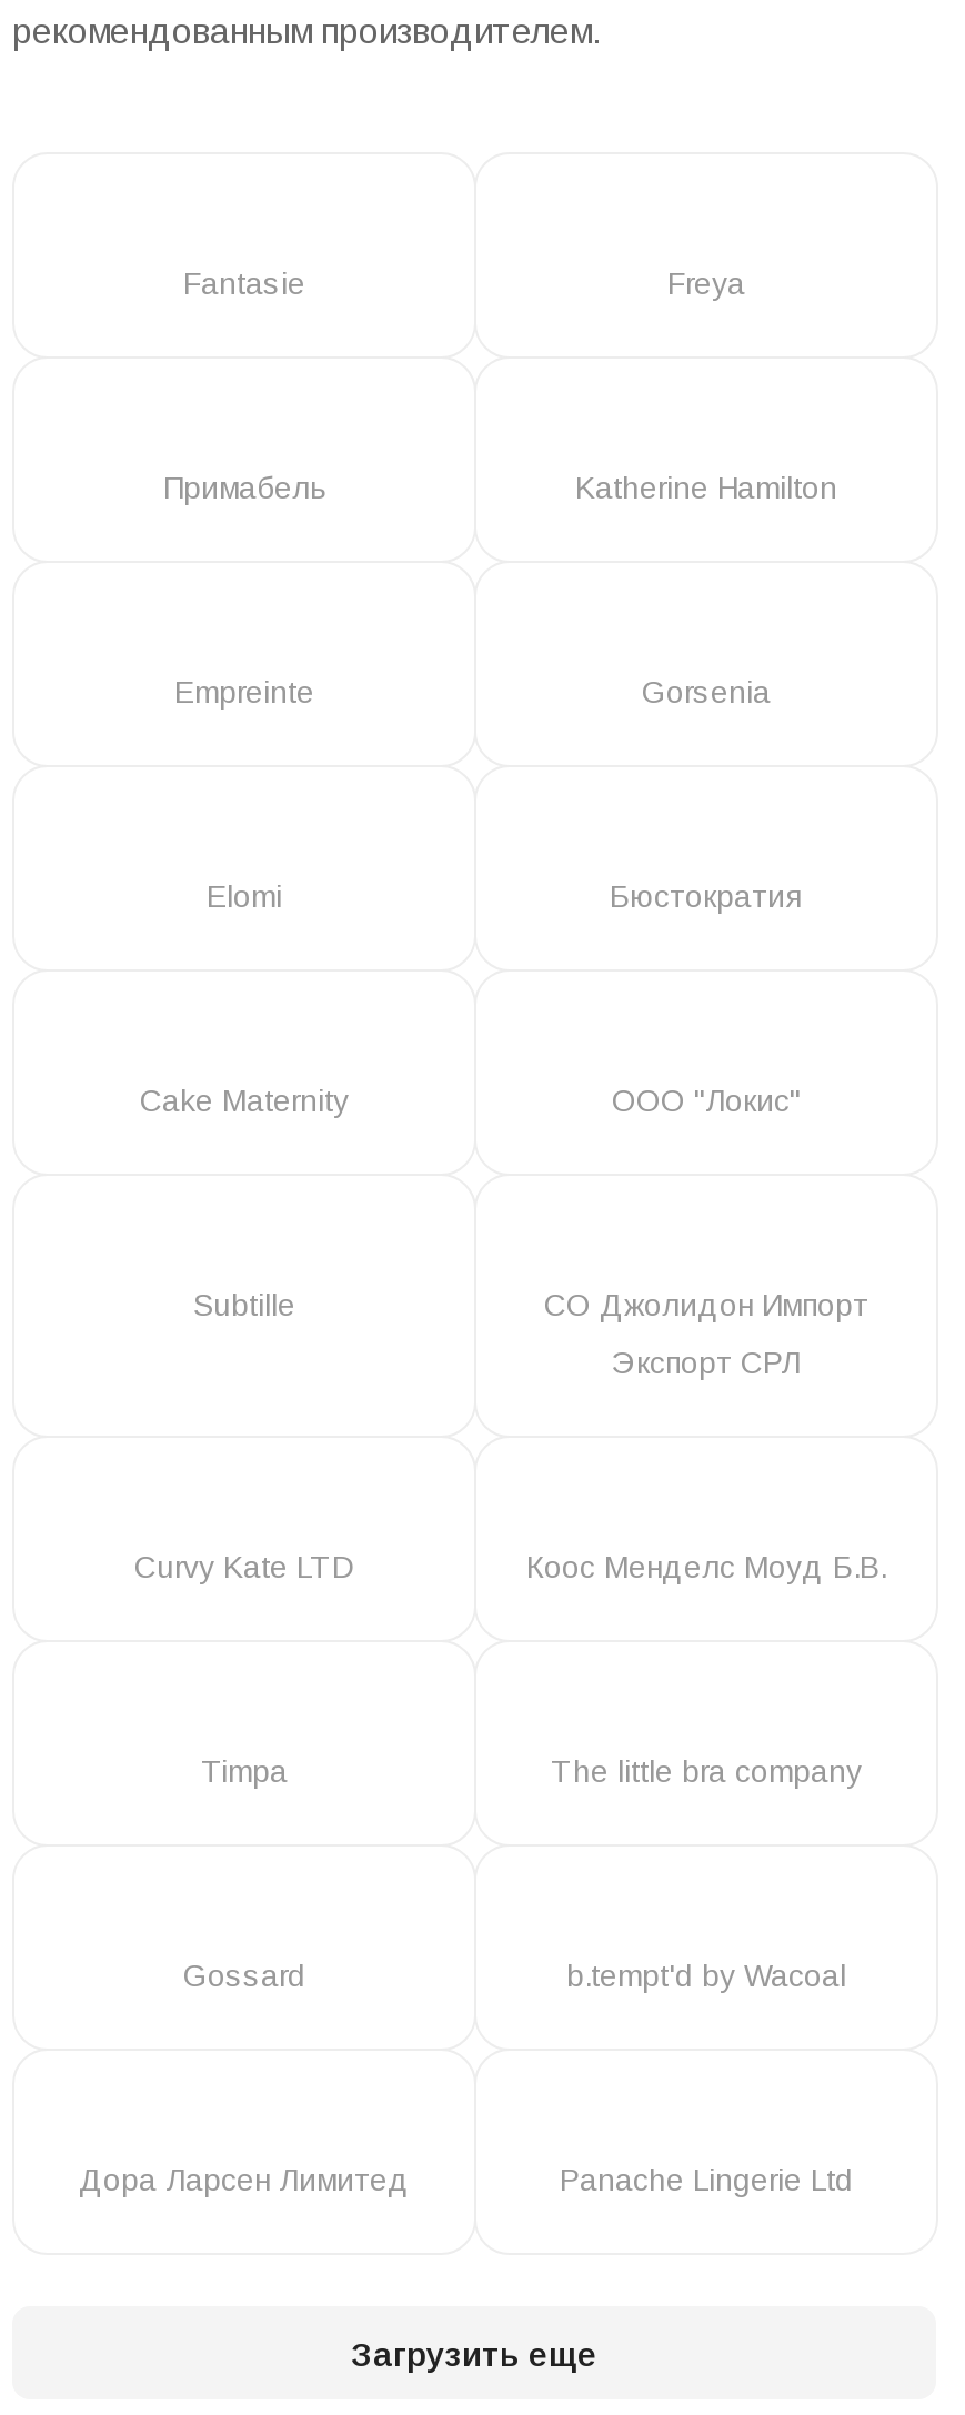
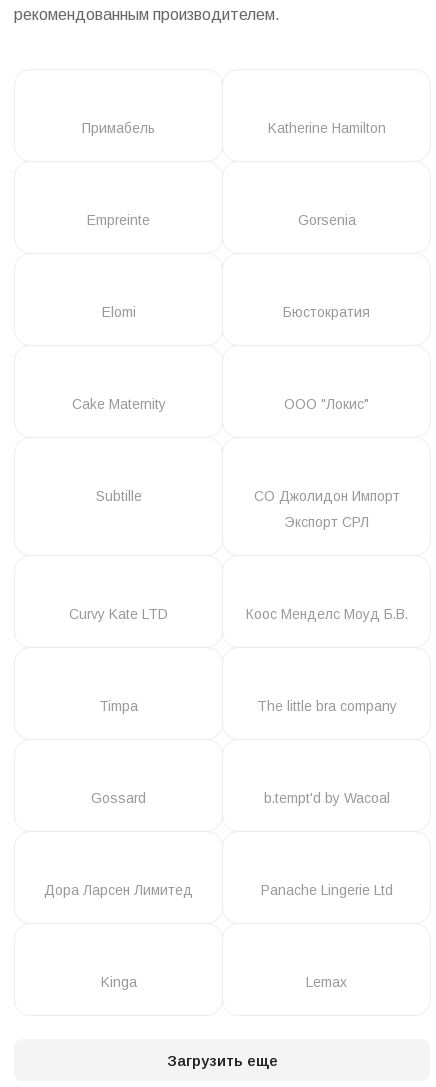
- Fantasie
- Freya

moved up: Примабель | Katherine Hamilton | Empreinte | ... | Дора Ларсен Лимитед | Panache Lingerie Ltd

+ Kinga
+ Lemax
